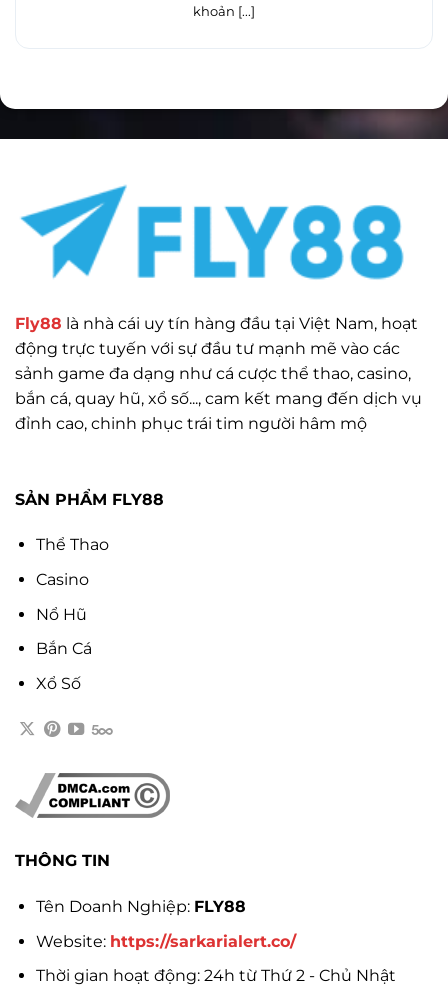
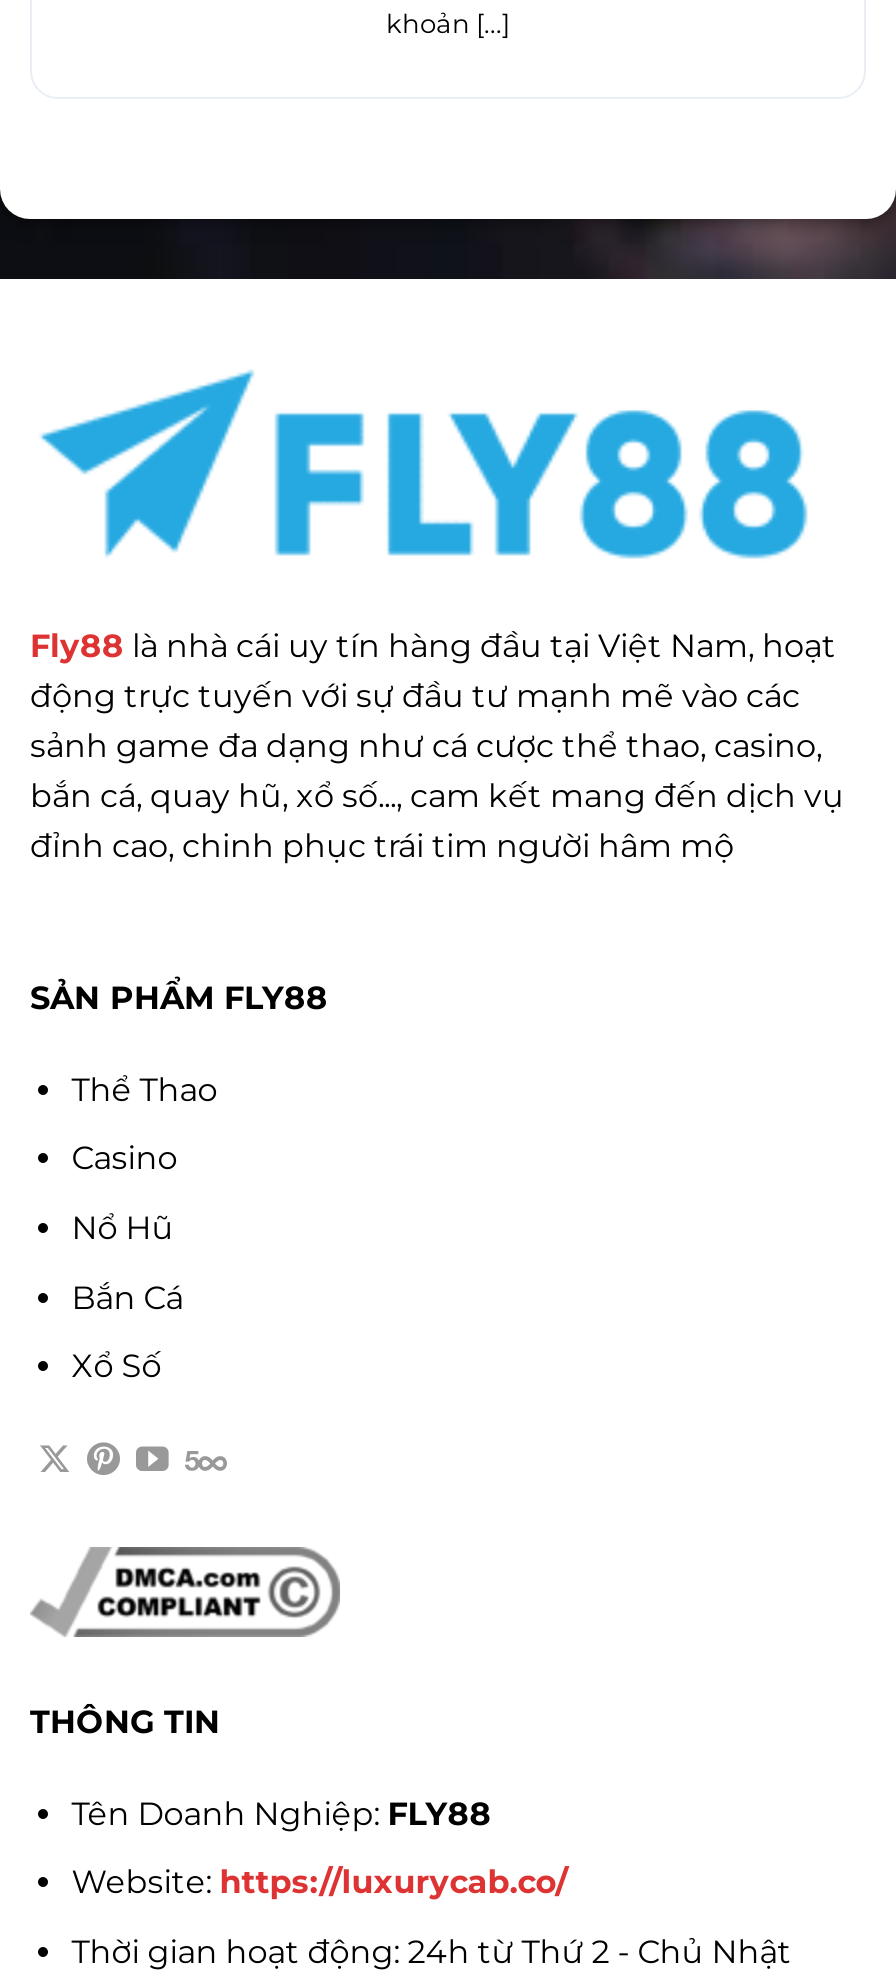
- Website: https://sarkarialert.co/
+ Website: https://luxurycab.co/
